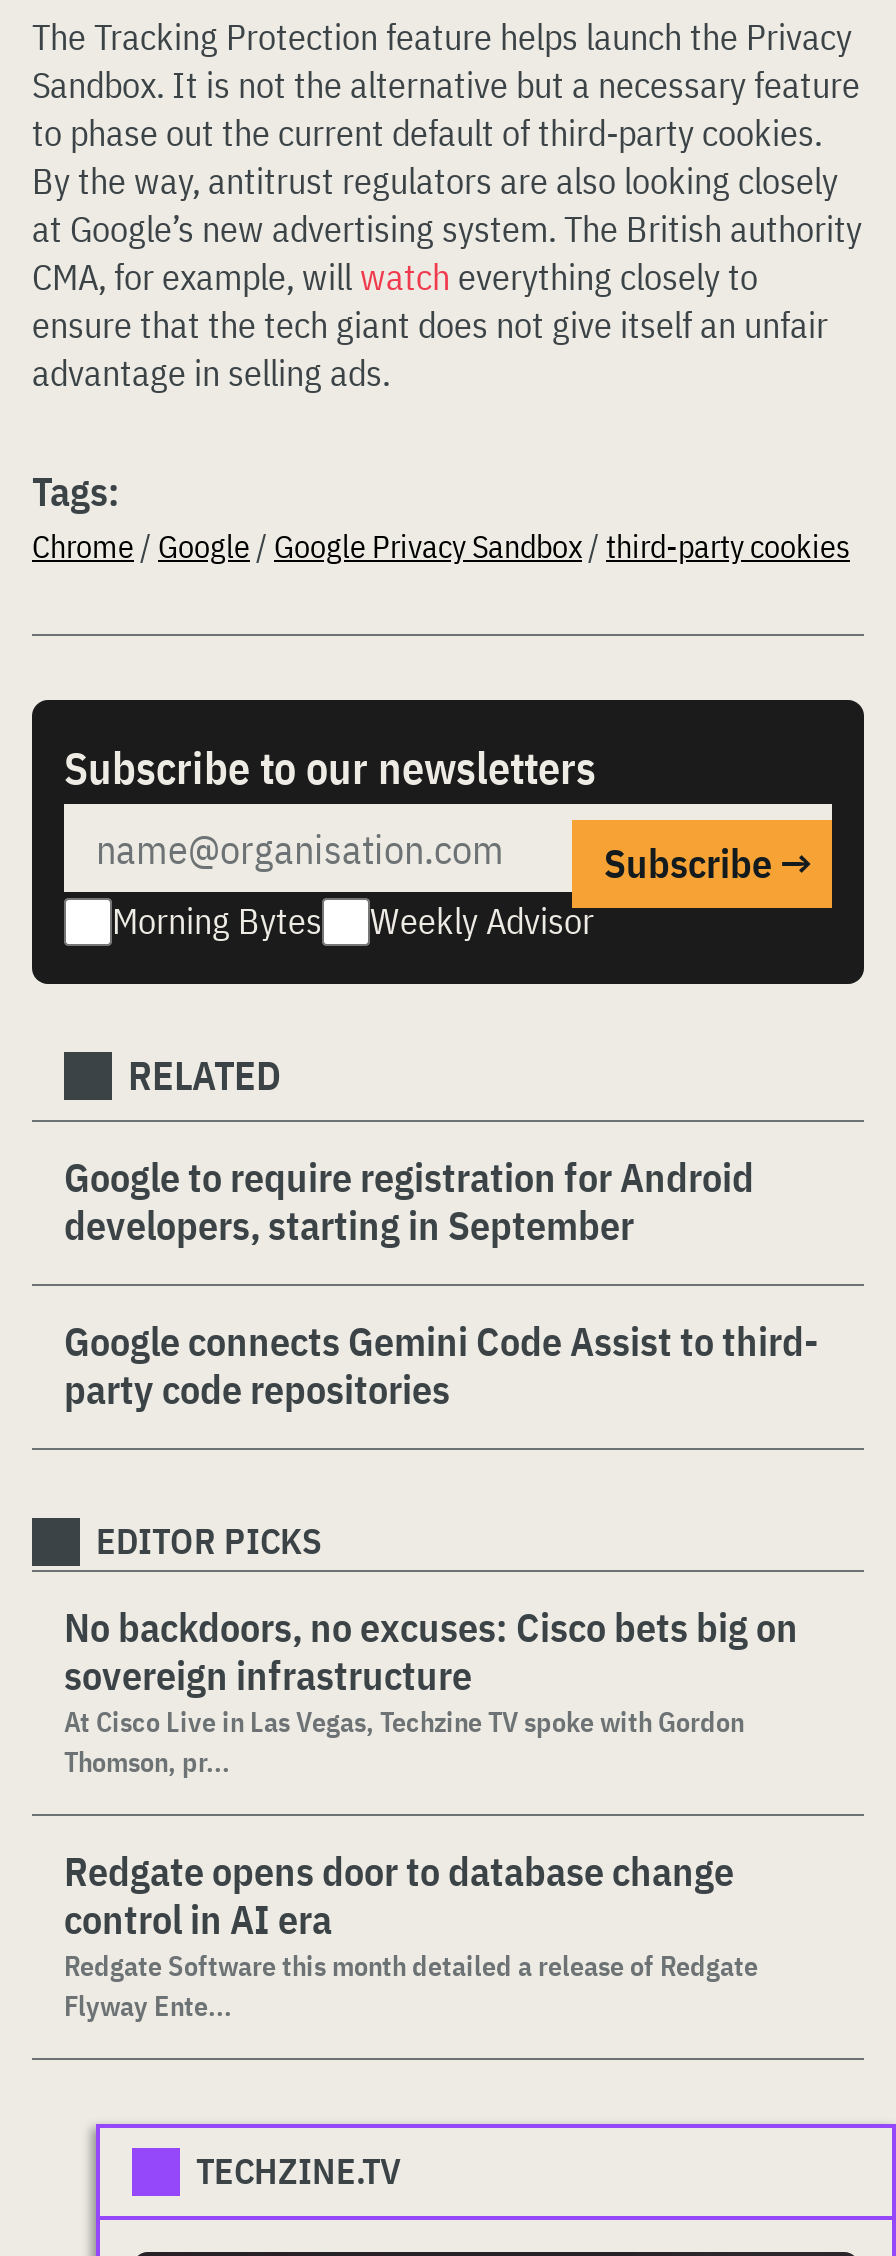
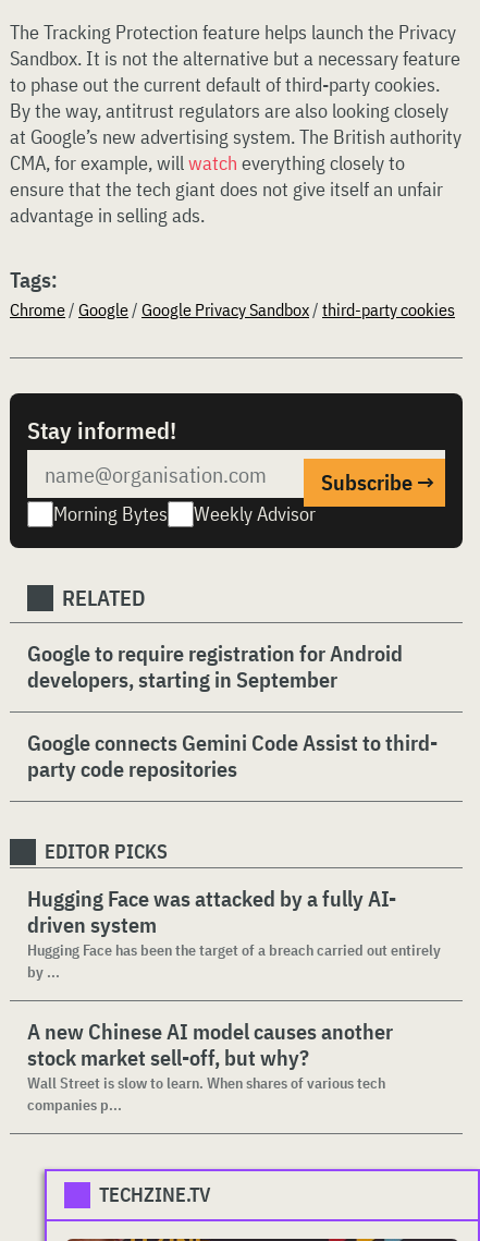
- Subscribe to our newsletters
+ Stay informed!

- No backdoors, no excuses: Cisco bets big on
- sovereign infrastructure
- At Cisco Live in Las Vegas, Techzine TV spoke with Gordon
- Thomson, pr...
+ Hugging Face was attacked by a fully AI-
+ driven system
+ Hugging Face has been the target of a breach carried out entirely
+ by ...

- Redgate opens door to database change
- control in AI era
- Redgate Software this month detailed a release of Redgate
- Flyway Ente...
+ A new Chinese AI model causes another
+ stock market sell-off, but why?
+ Wall Street is slow to learn. When shares of various tech
+ companies p...
